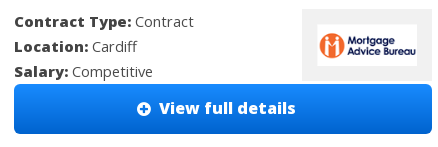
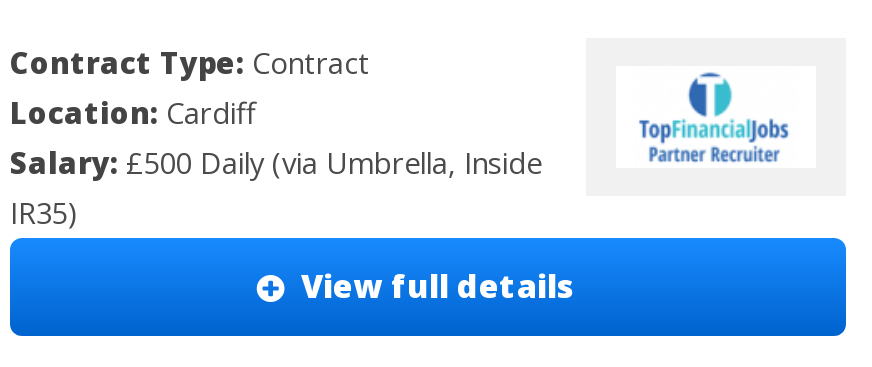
- [image]
+ [image]

- Salary: Competitive
+ Salary: £500 Daily (via Umbrella, Inside
+ IR35)
